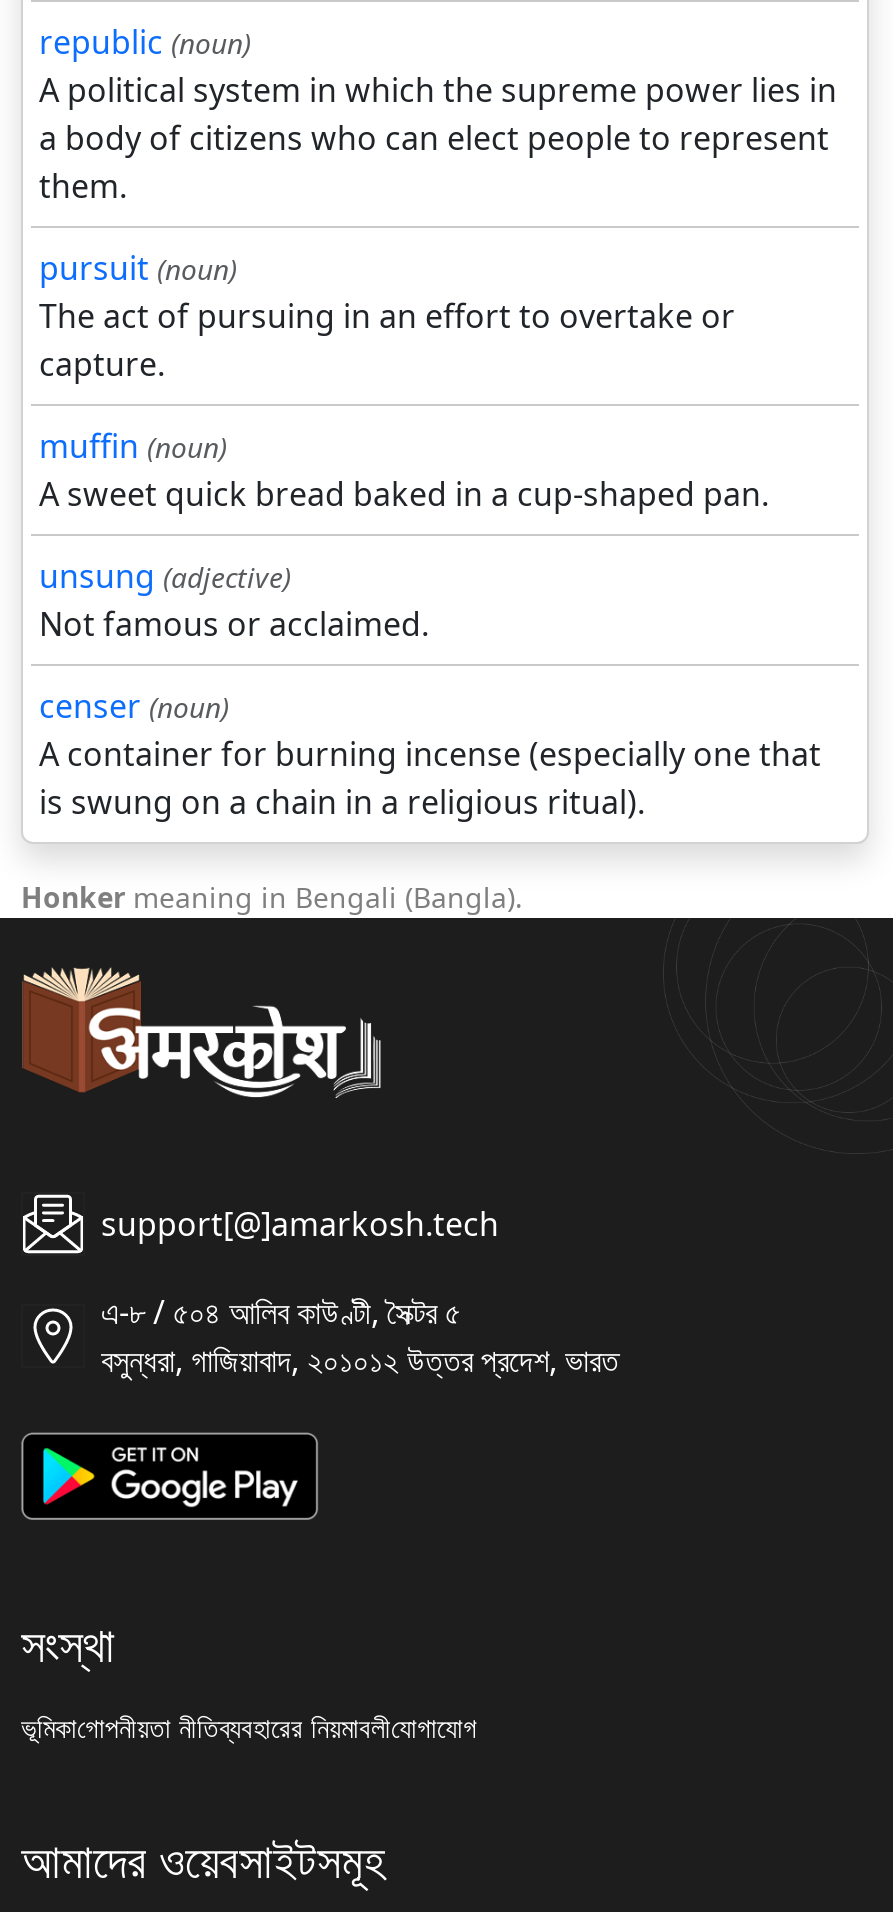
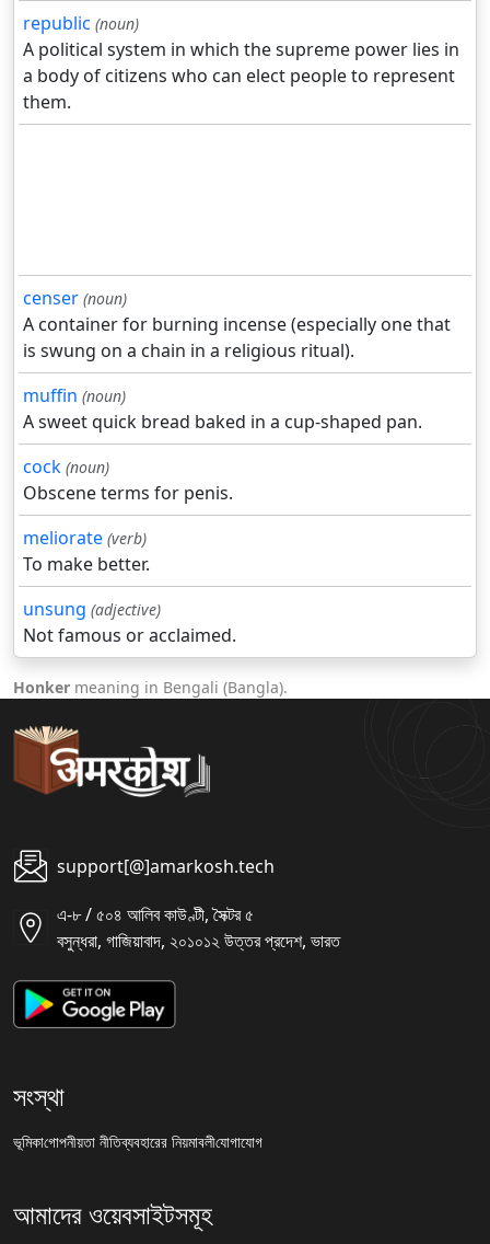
- pursuit (noun)
- The act of pursuing in an effort to overtake or
- capture.

moved down: muffin (noun) | A sweet quick bread baked in a cup-shaped pan.

moved down: unsung (adjective) | Not famous or acclaimed.

moved up: censer (noun) | A container for burning incense (especially one that | is swung on a chain in a religious ritual).

+ cock (noun)
+ Obscene terms for penis.
+ meliorate (verb)
+ To make better.
